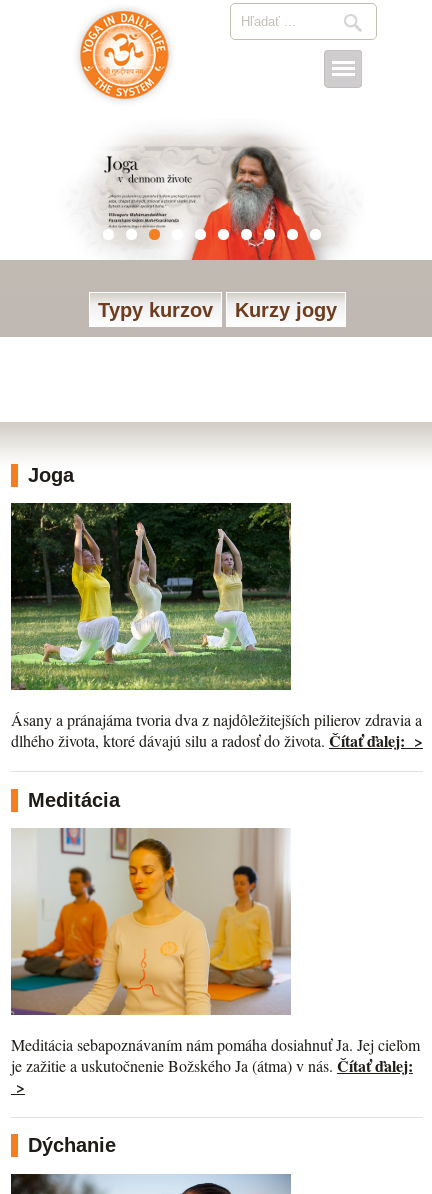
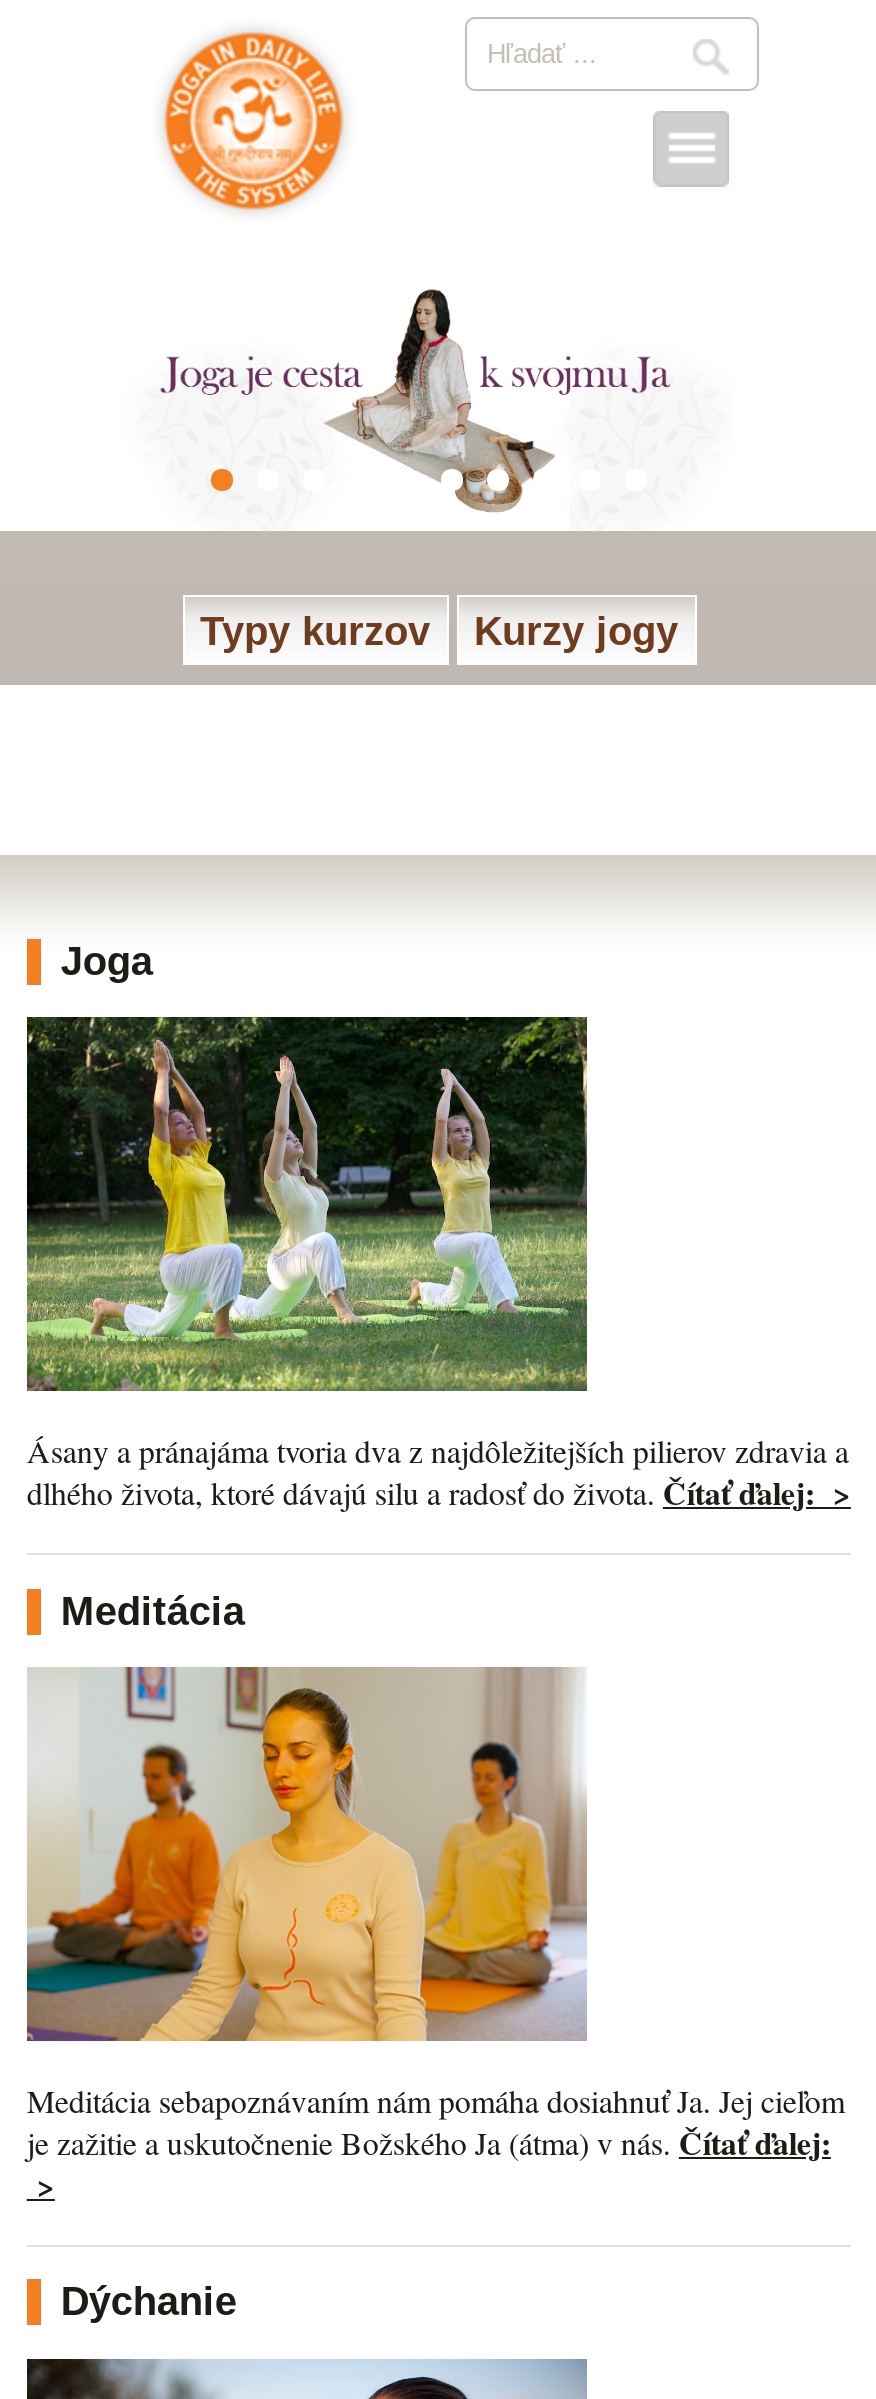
- [image]
+ [image]
